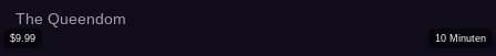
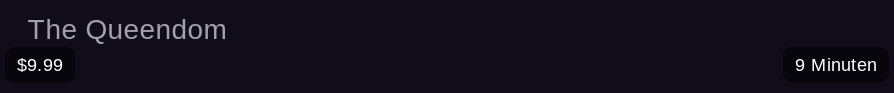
- 10 Minuten
+ 9 Minuten
